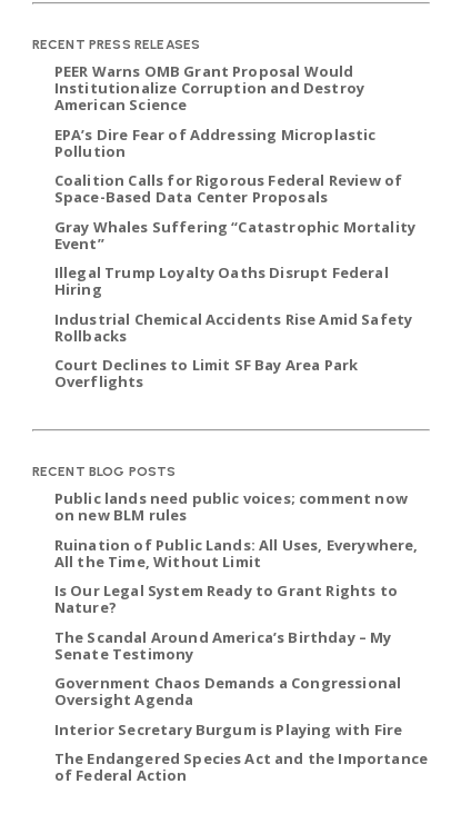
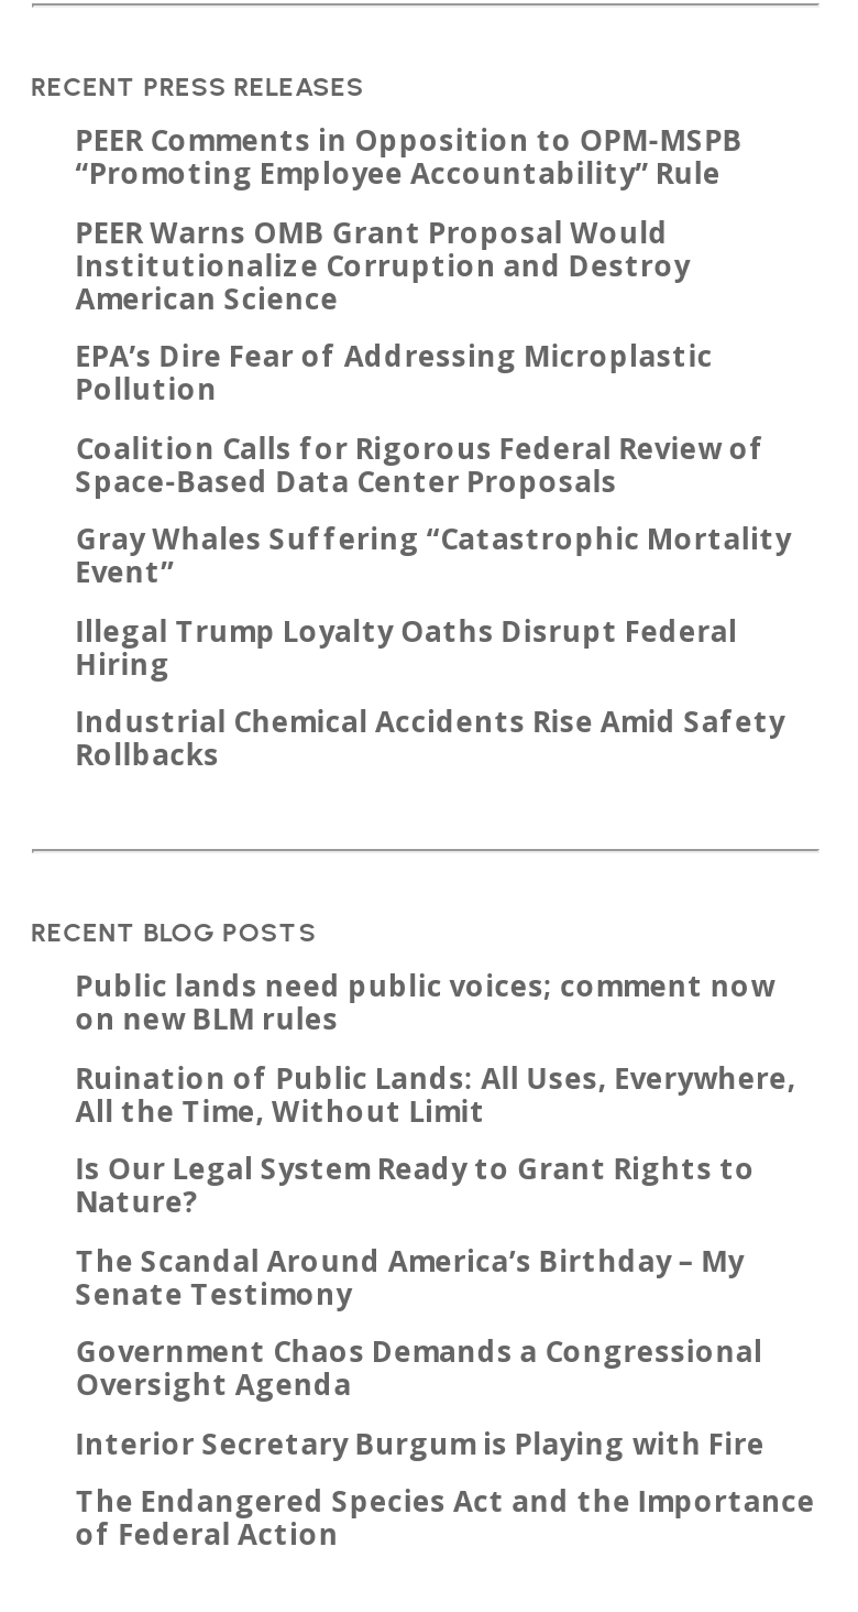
+ PEER Comments in Opposition to OPM-MSPB
+ “Promoting Employee Accountability” Rule

moved down: PEER Warns OMB Grant Proposal Would | Institutionalize Corruption and Destroy | American Science | ... | Industrial Chemical Accidents Rise Amid Safety | Rollbacks

- Court Declines to Limit SF Bay Area Park
- Overflights
